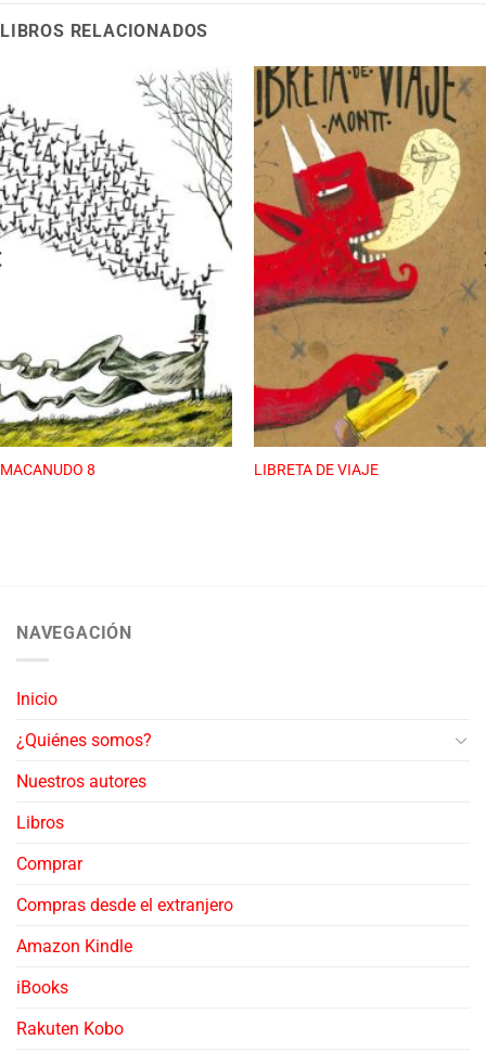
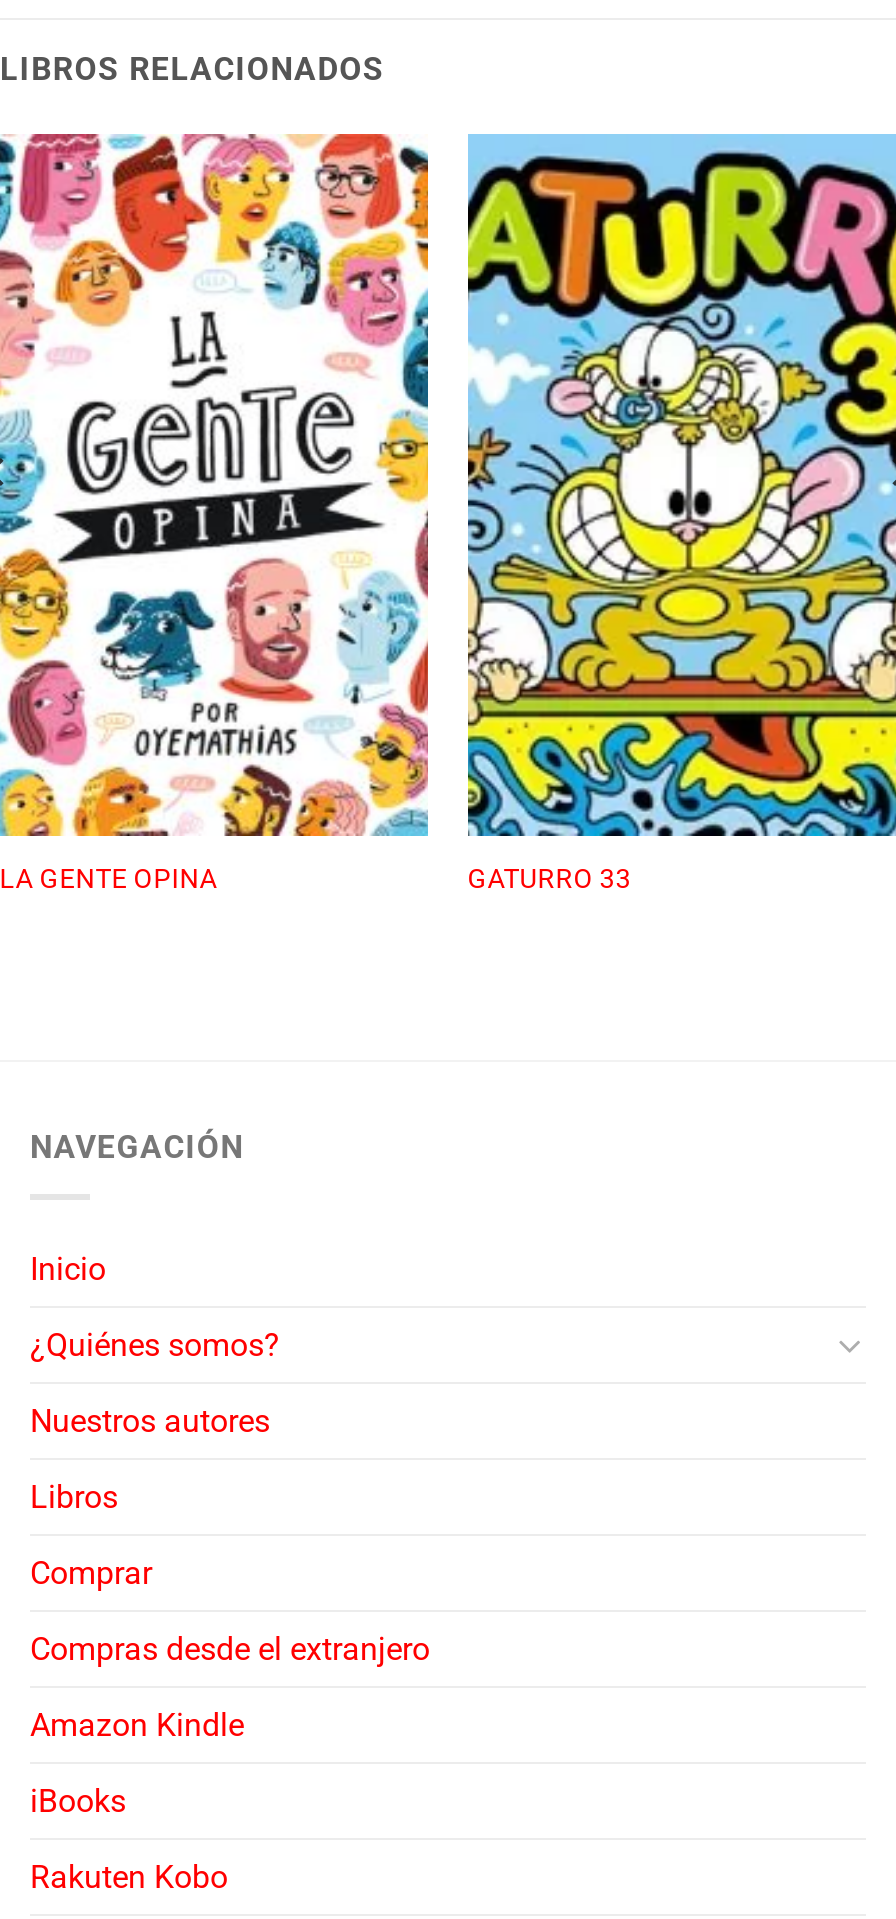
- [image]
- MACANUDO 8
- LIBRETA DE VIAJE
+ [image]
+ LA GENTE OPINA
+ GATURRO 33

- [image]
+ [image]
